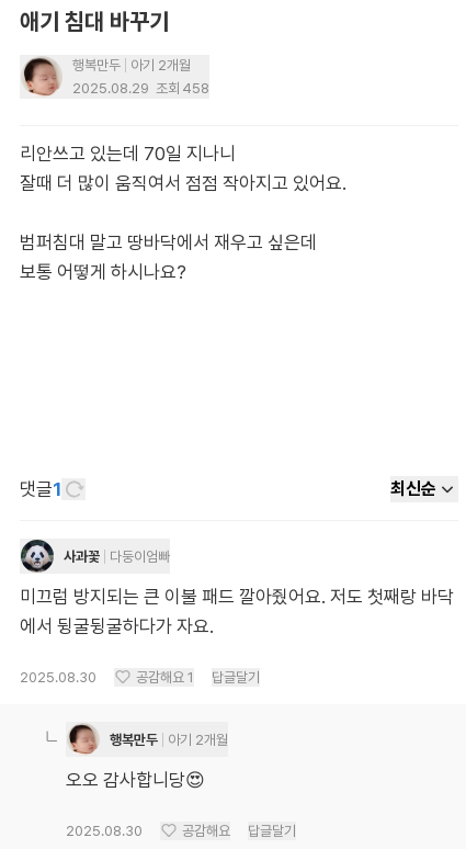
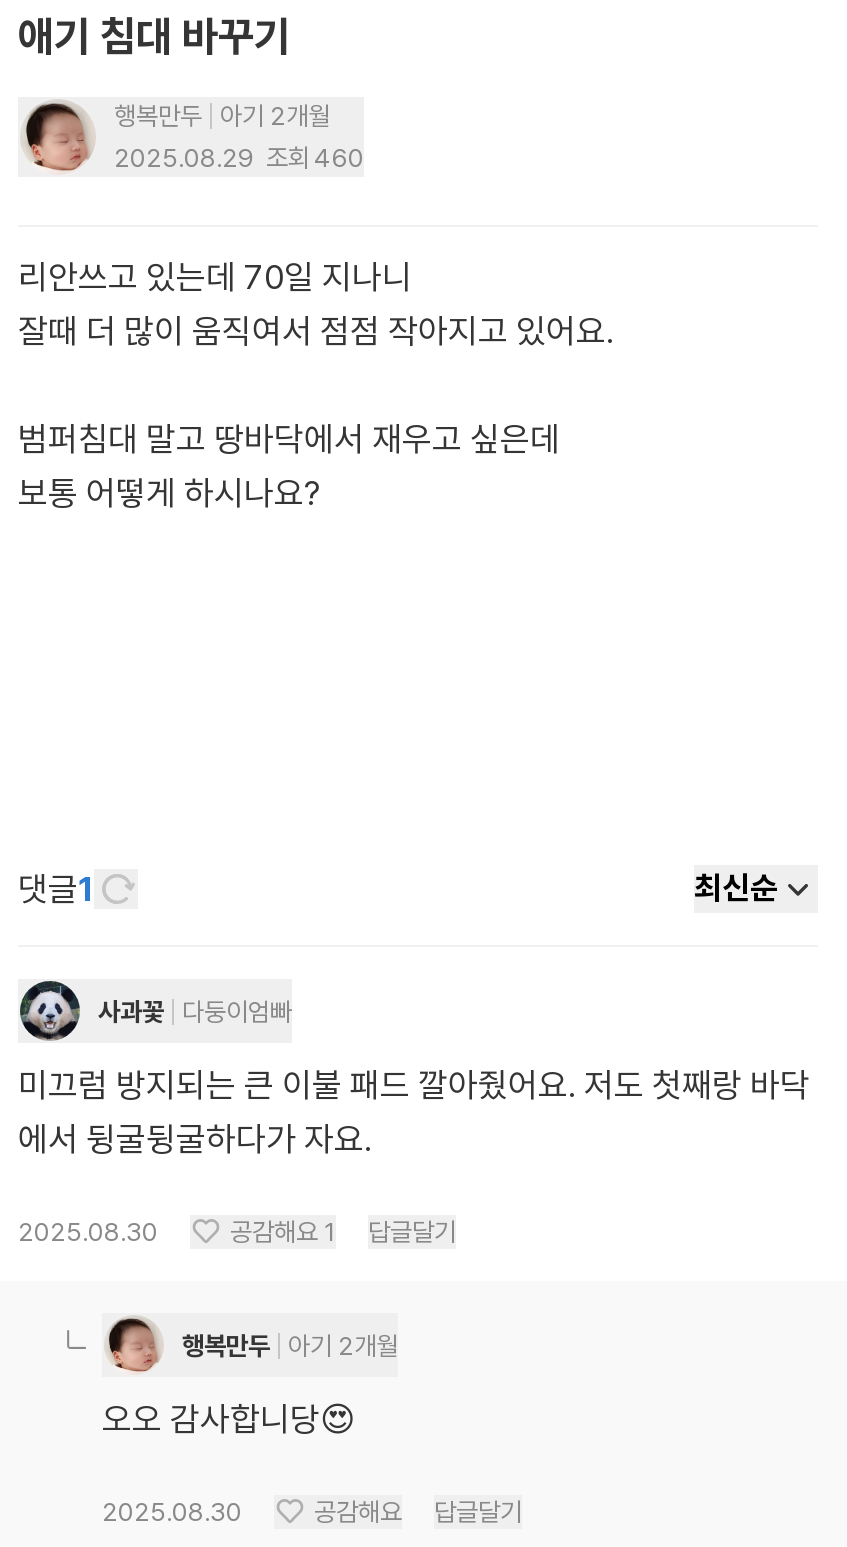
- 2025.08.29 조회 458
+ 2025.08.29 조회 460
